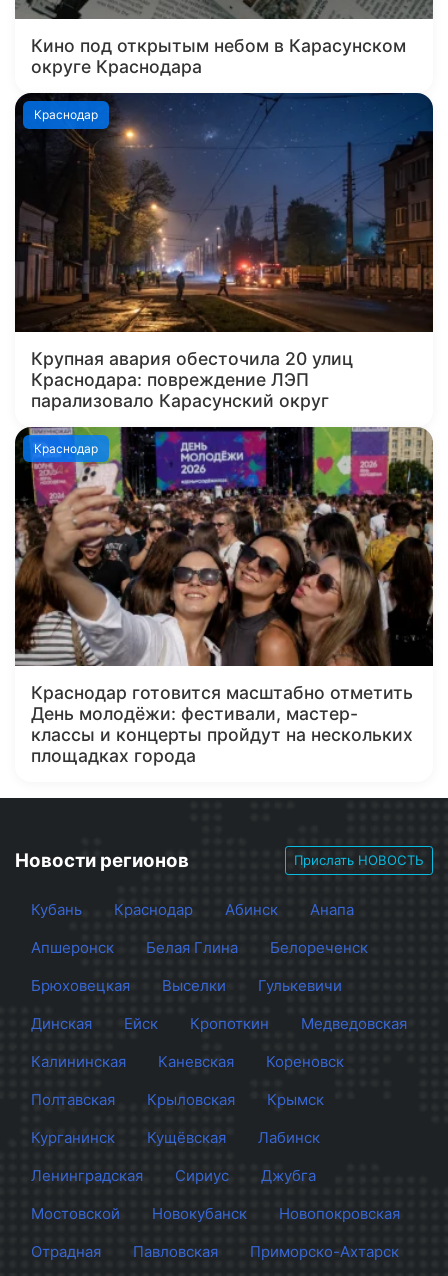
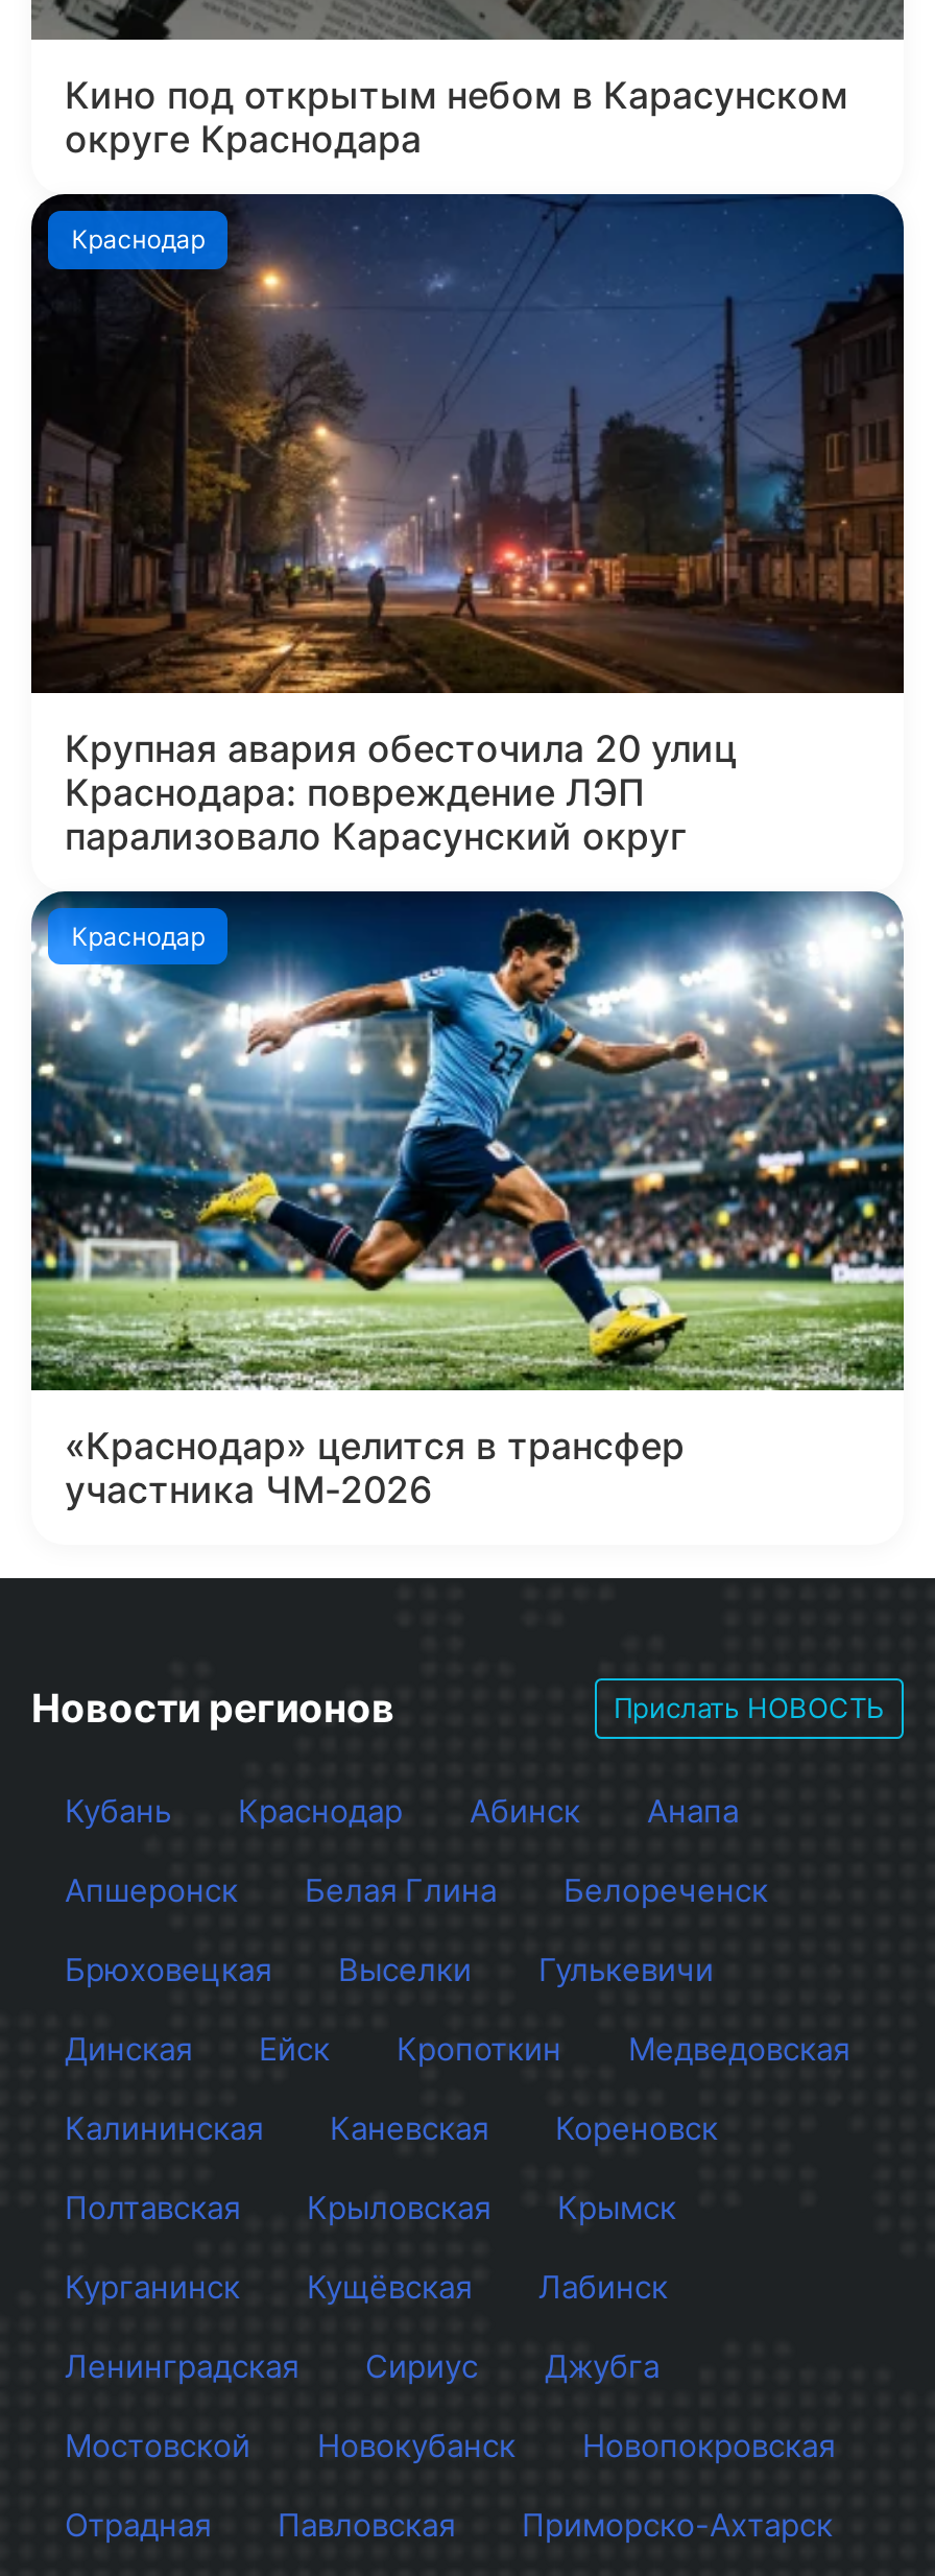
- [image]
- Краснодар готовится масштабно отметить
- День молодёжи: фестивали, мастер-
- классы и концерты пройдут на нескольких
- площадках города
+ [image]
+ «Краснодар» целится в трансфер
+ участника ЧМ‑2026
